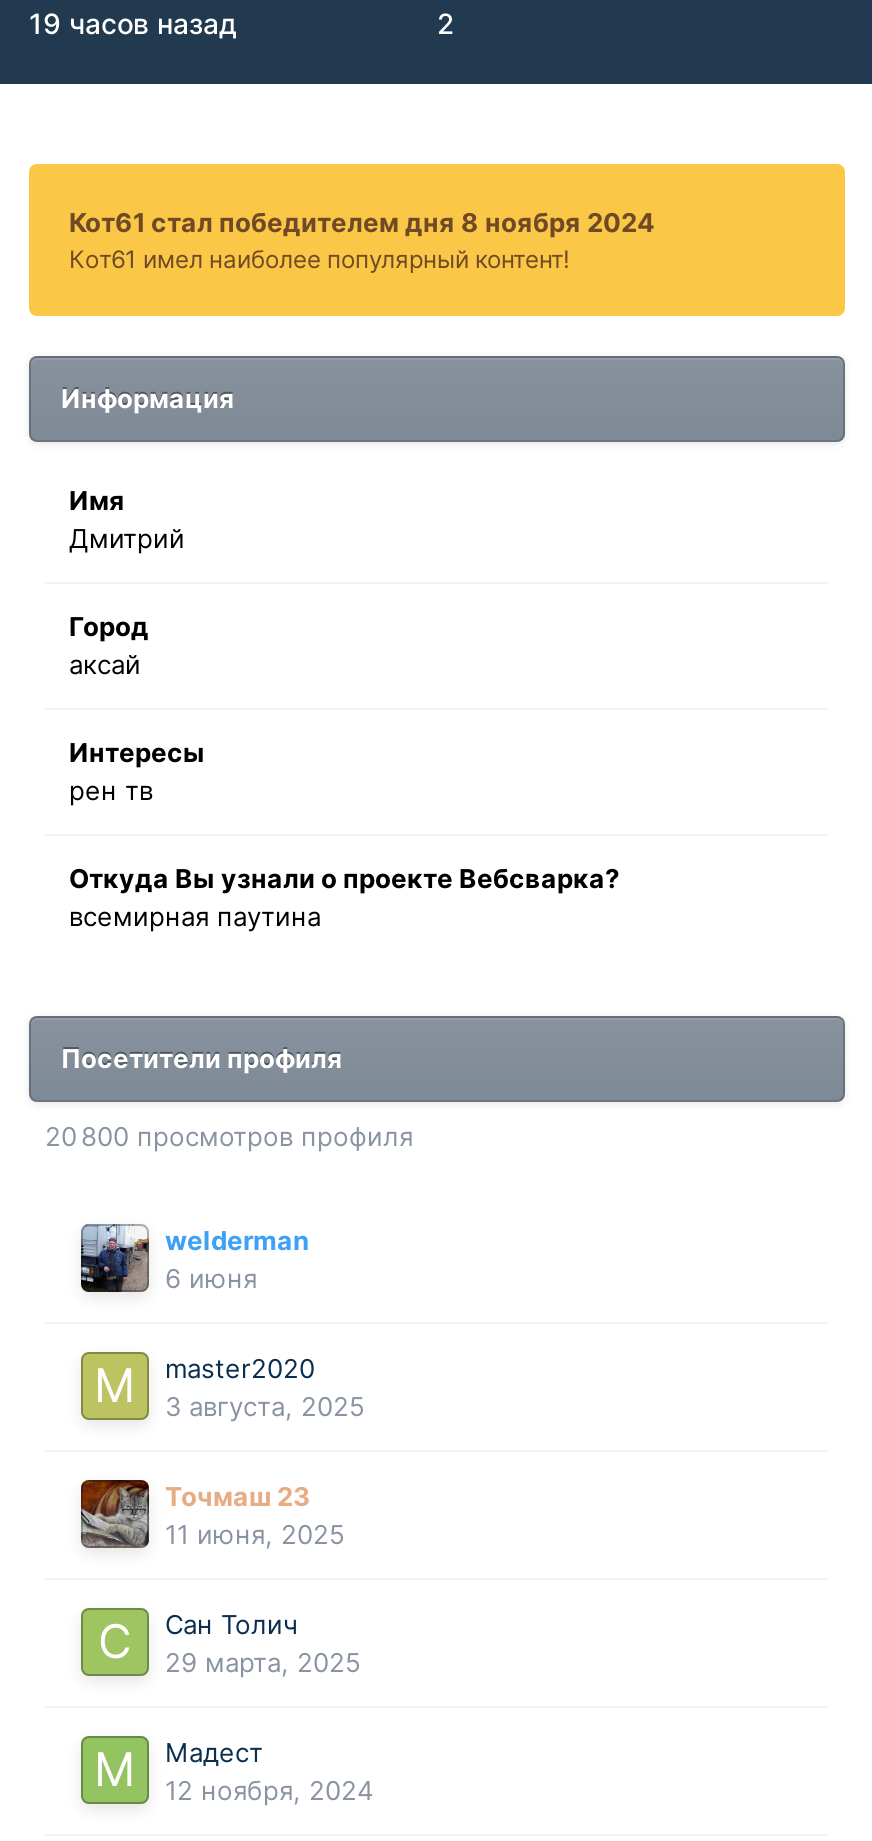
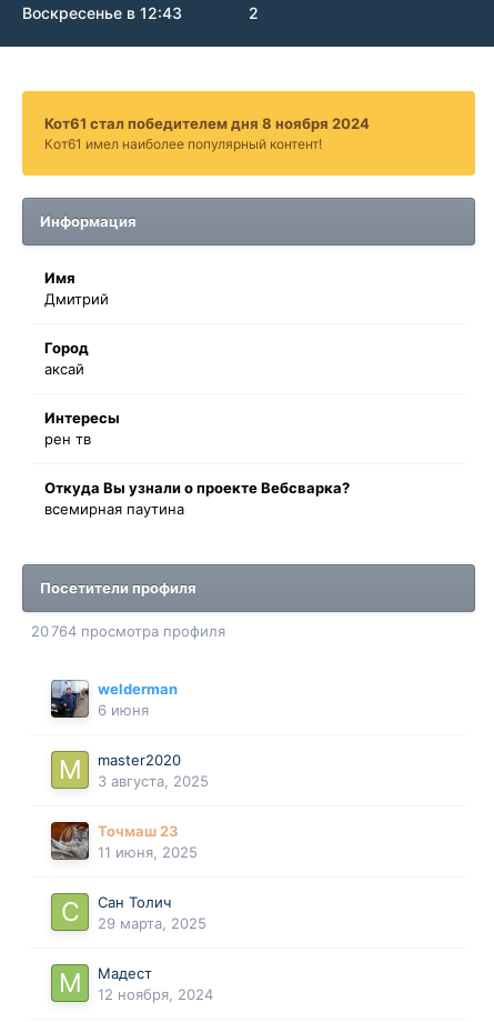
- 19 часов назад
+ Воскресенье в 12:43

- 20 800 просмотров профиля
+ 20 764 просмотра профиля
